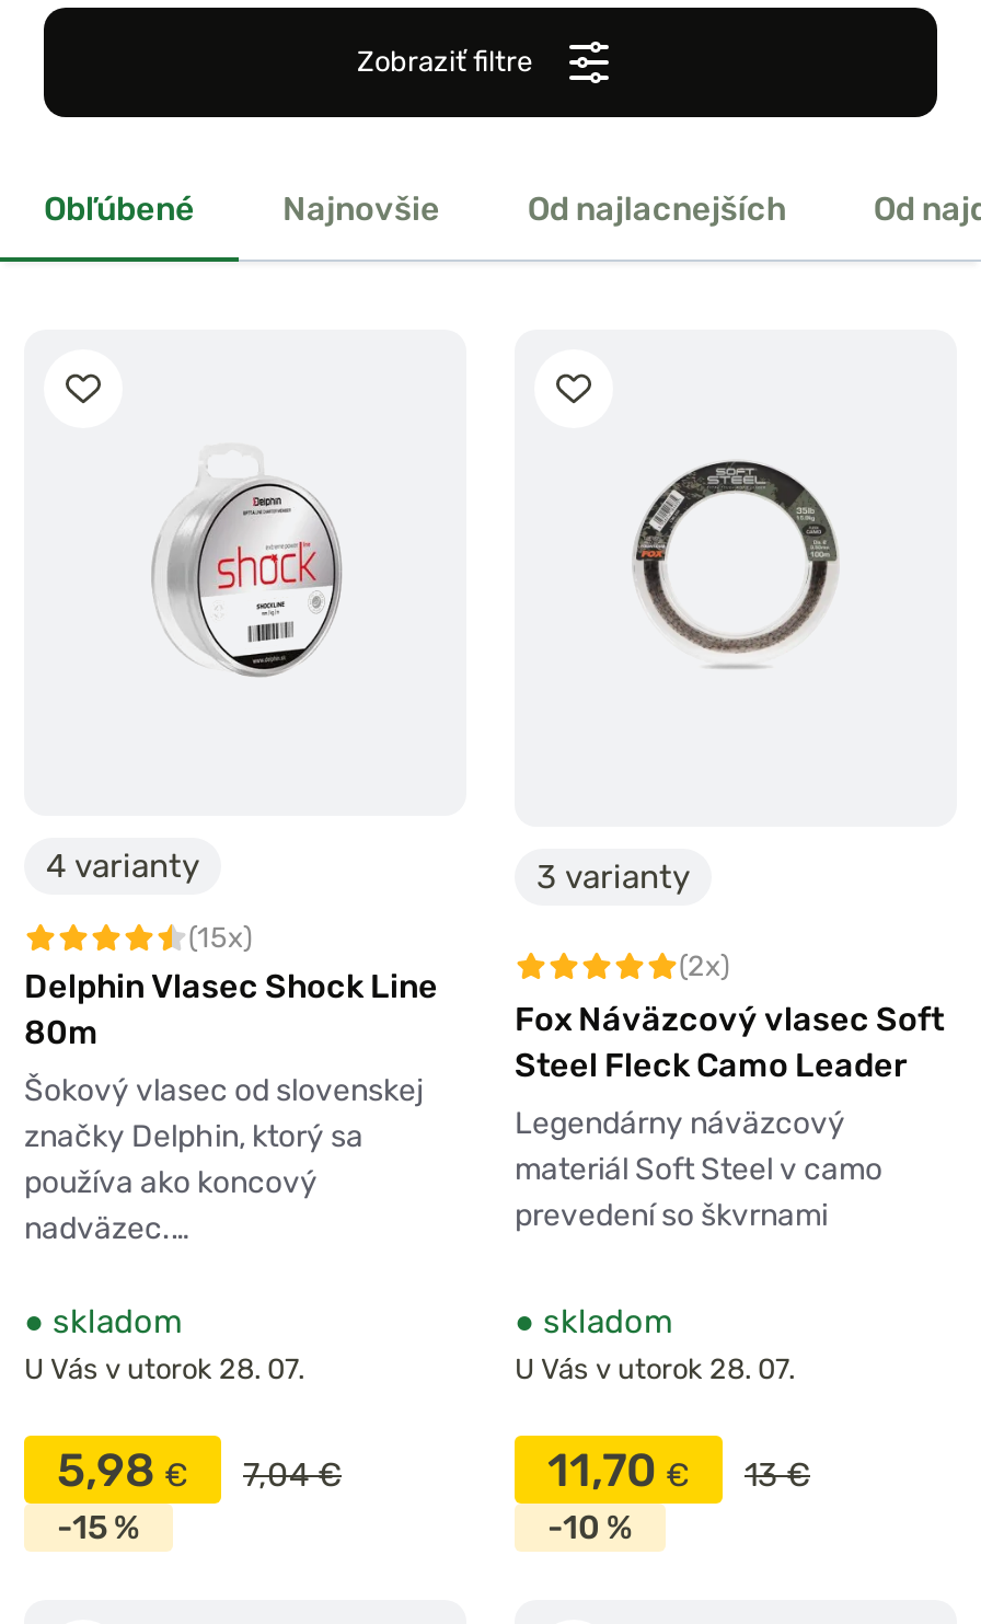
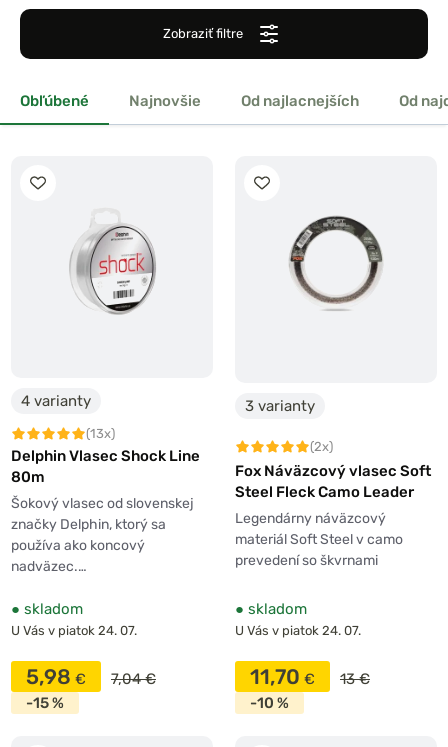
- (15x)
+ (13x)

- U Vás v utorok 28. 07.
+ U Vás v piatok 24. 07.

- U Vás v utorok 28. 07.
+ U Vás v piatok 24. 07.
